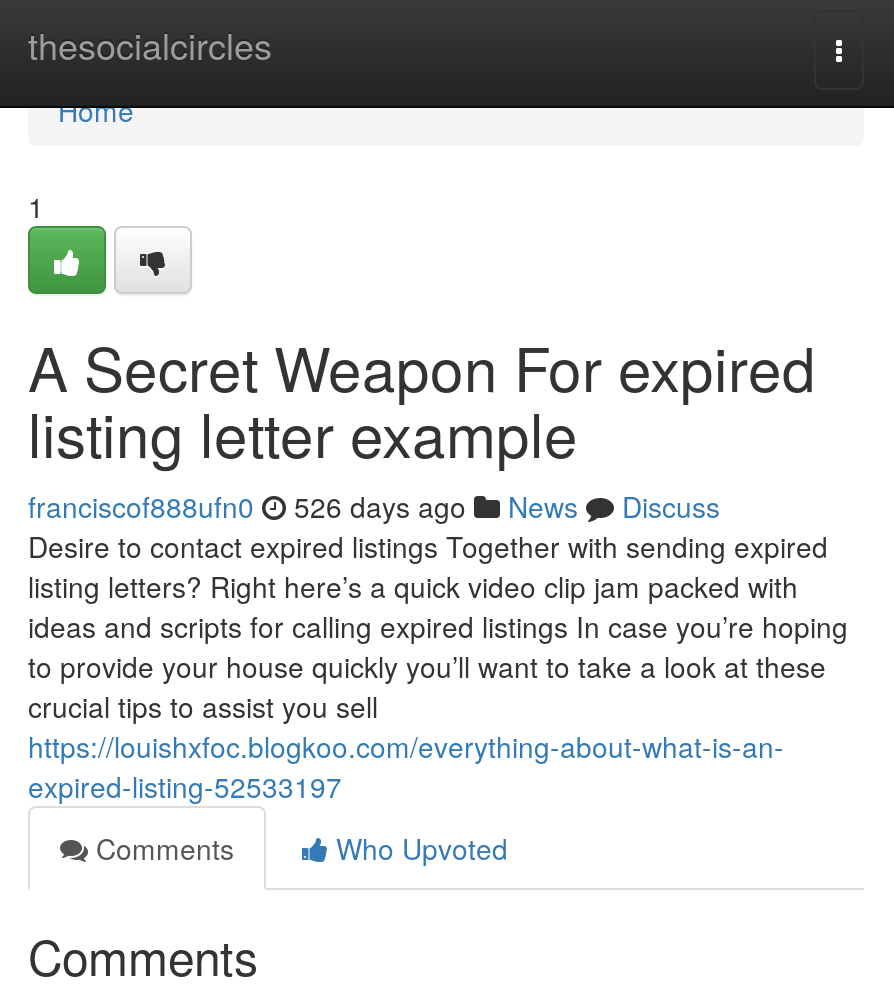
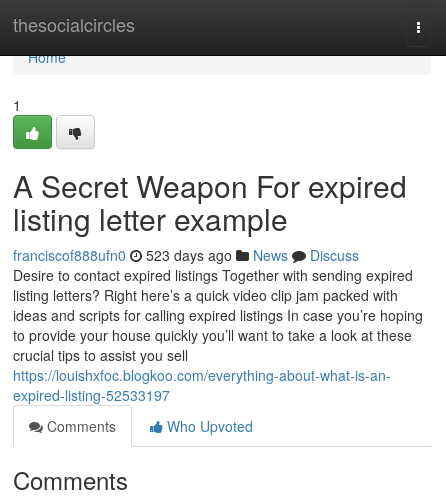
- franciscof888ufn0 526 days ago News Discuss
+ franciscof888ufn0 523 days ago News Discuss
